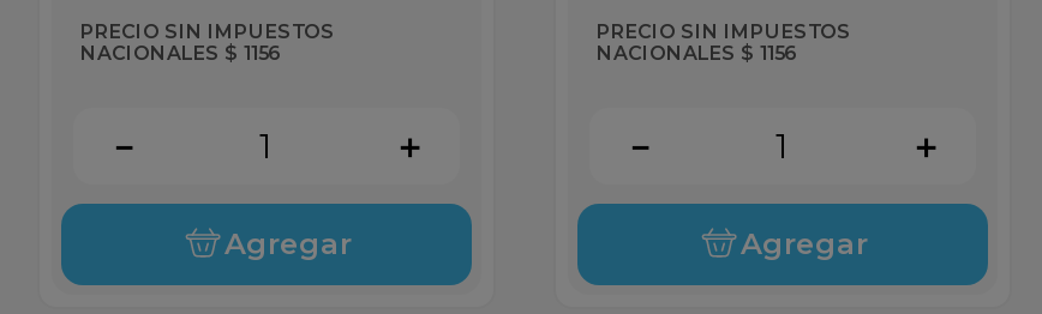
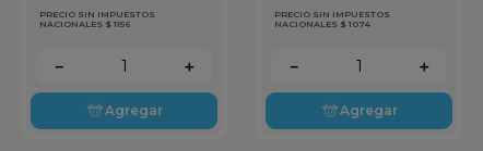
- NACIONALES $ 1156
+ NACIONALES $ 1074
